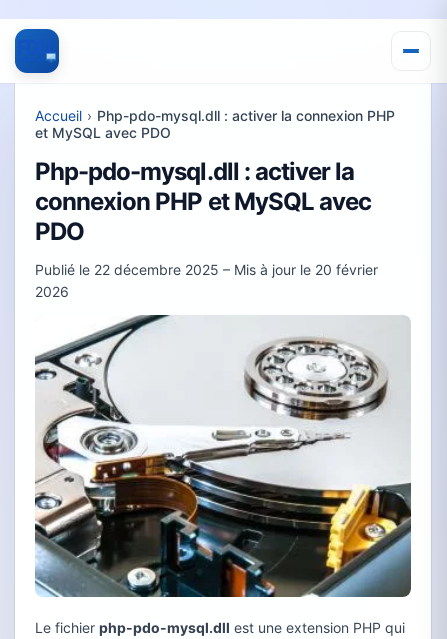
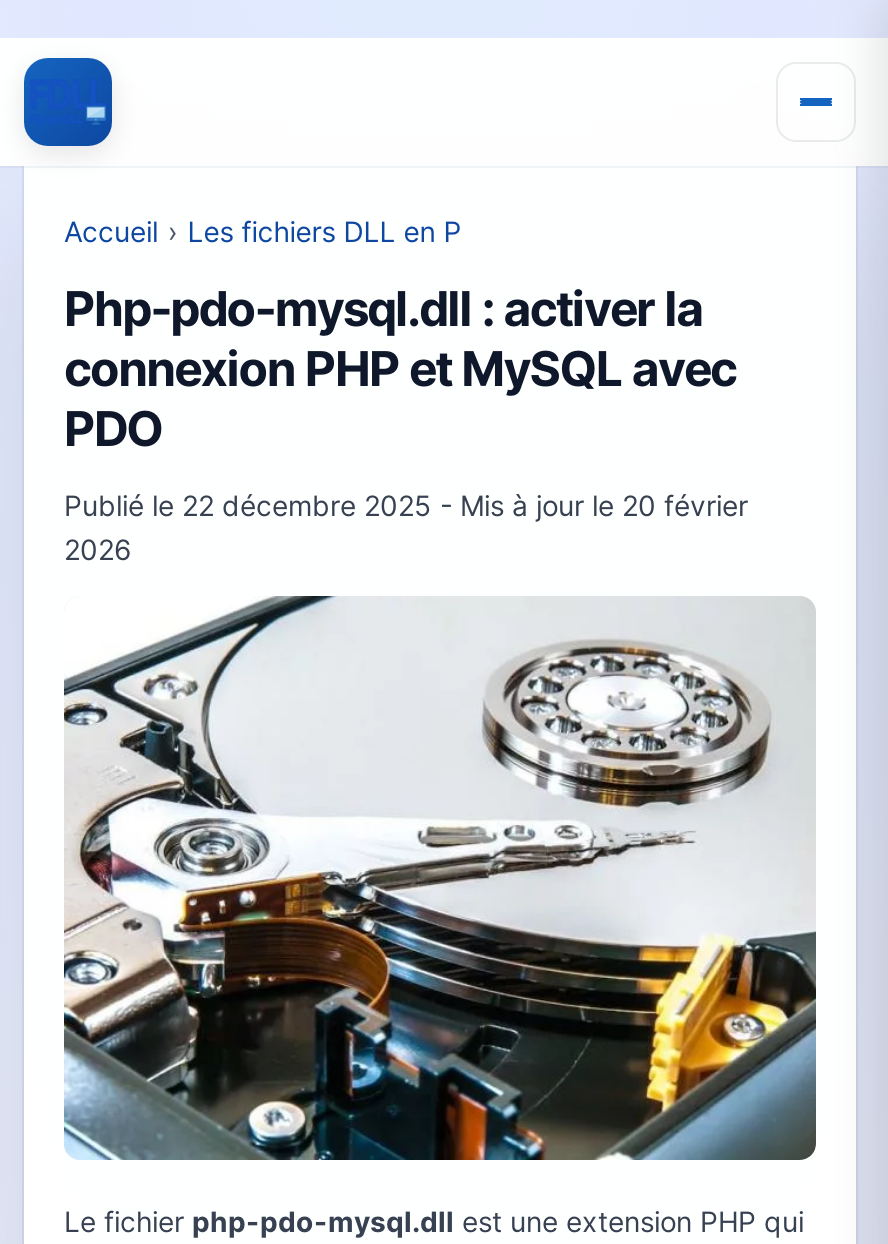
- Accueil › Php-pdo-mysql.dll : activer la connexion PHP
- et MySQL avec PDO
+ Accueil › Les fichiers DLL en P

- Publié le 22 décembre 2025 – Mis à jour le 20 février
+ Publié le 22 décembre 2025 - Mis à jour le 20 février
